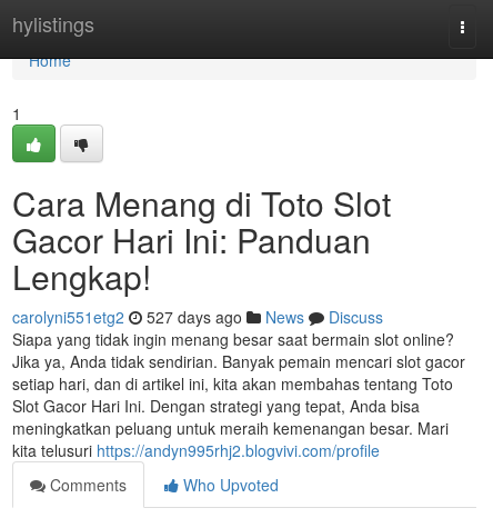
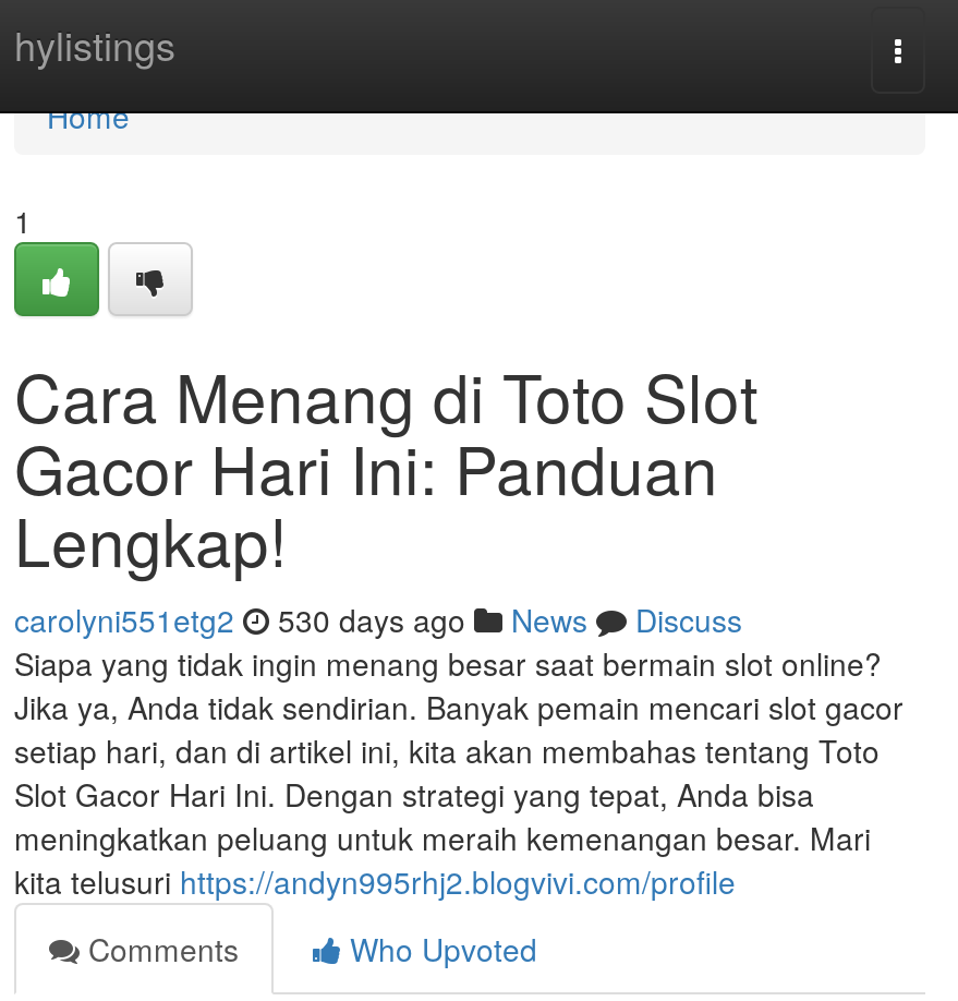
- carolyni551etg2 527 days ago News Discuss
+ carolyni551etg2 530 days ago News Discuss
